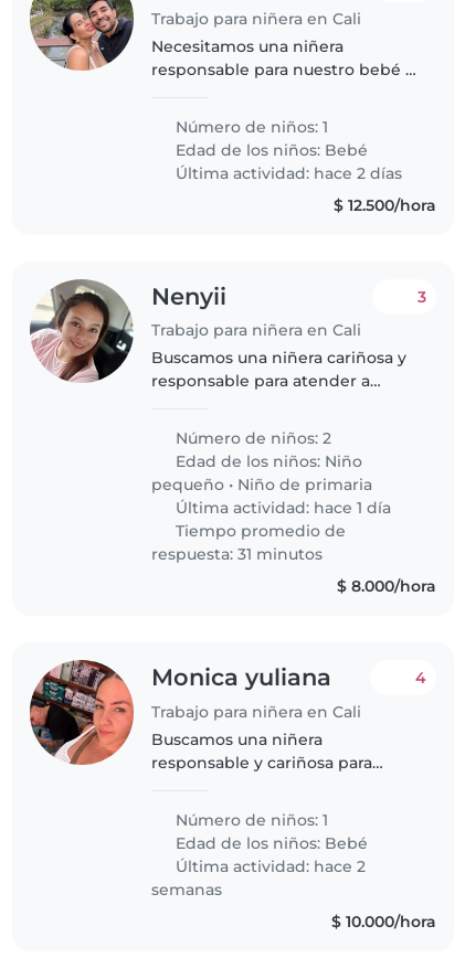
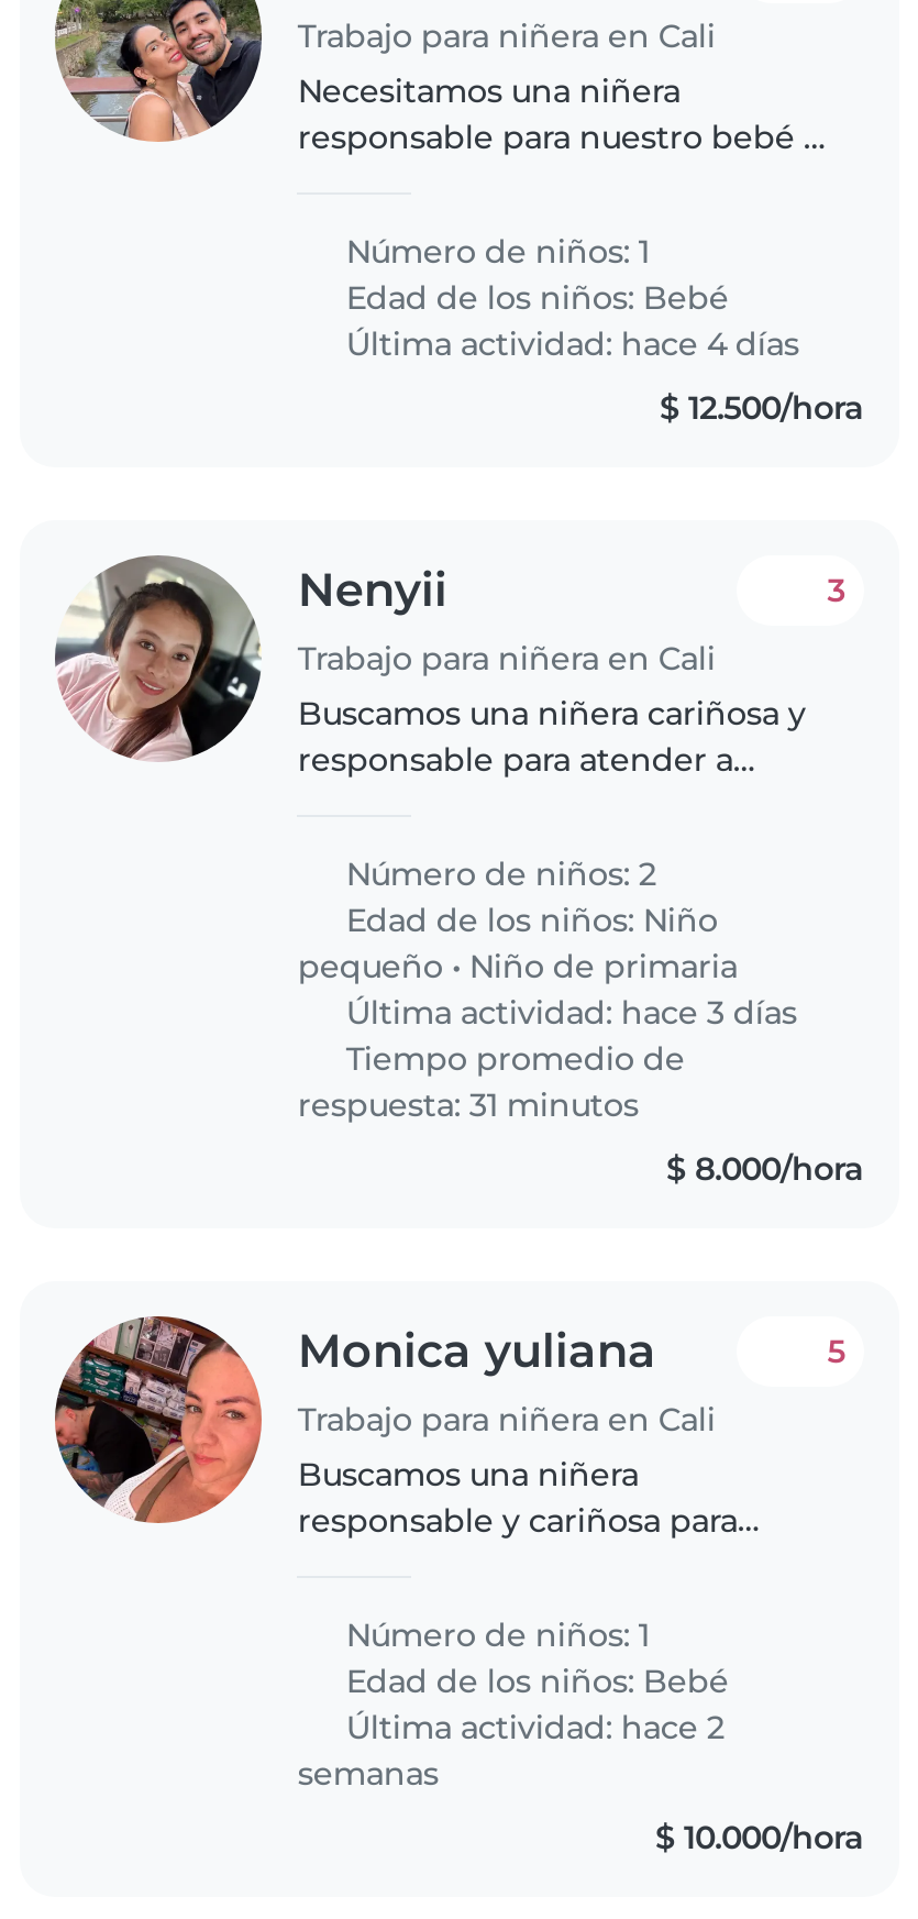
- Última actividad: hace 2 días
+ Última actividad: hace 4 días

- Última actividad: hace 1 día
+ Última actividad: hace 3 días

- 4
+ 5
